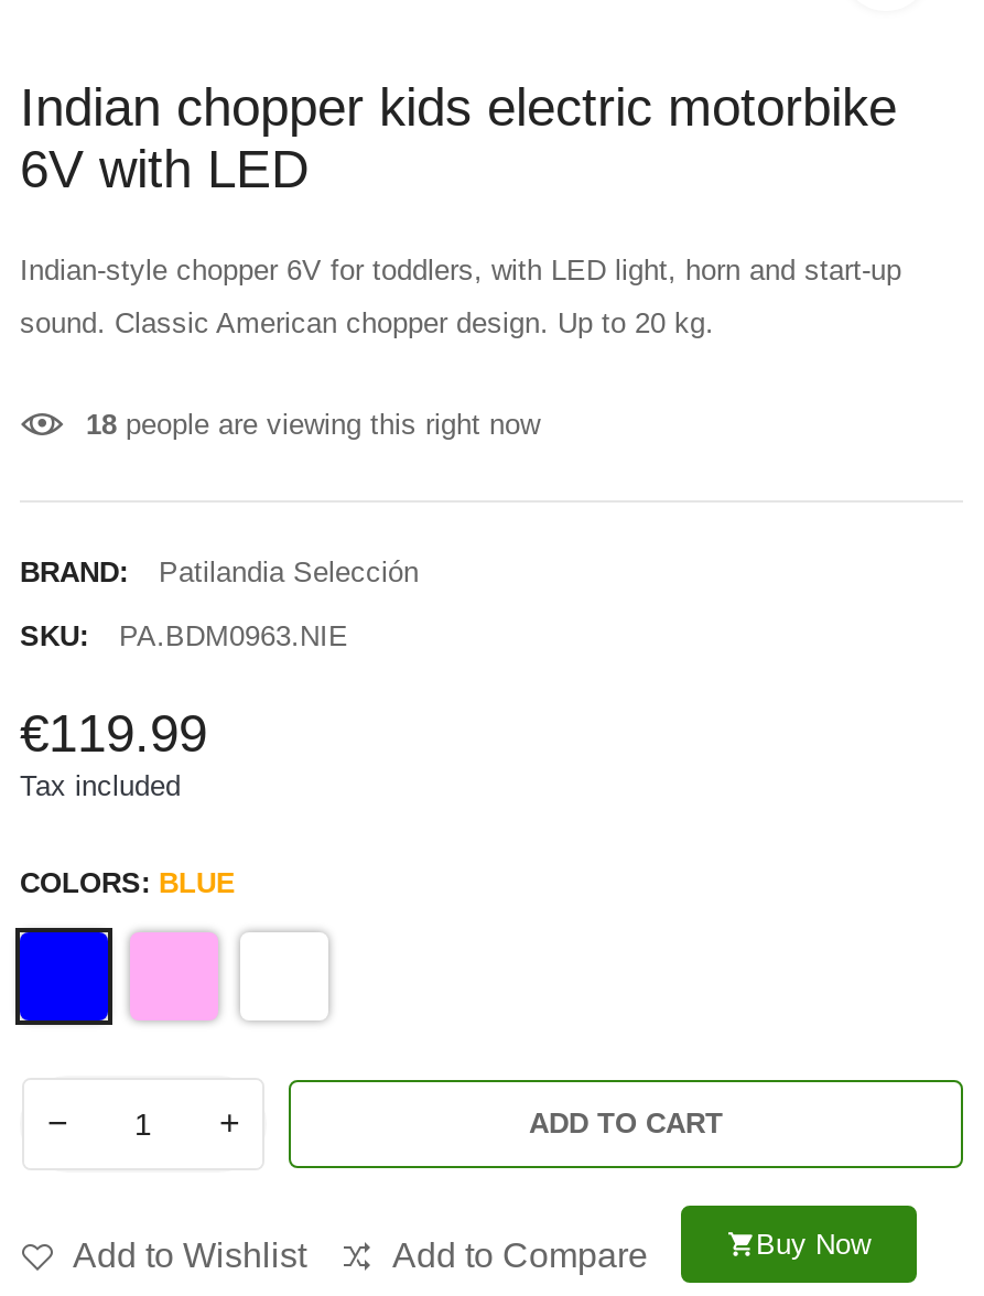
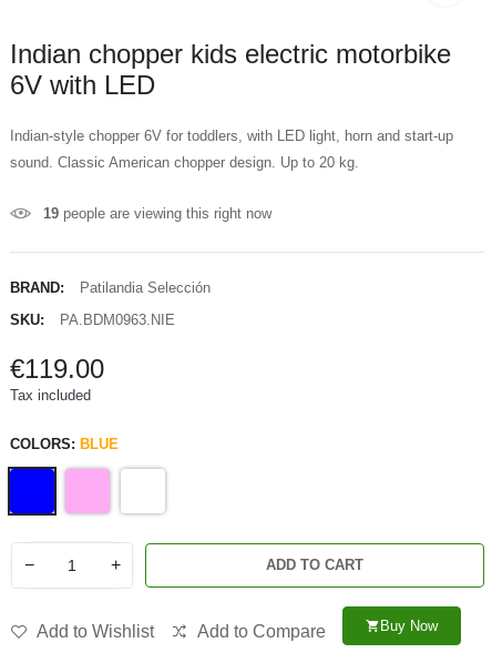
- 18 people are viewing this right now
+ 19 people are viewing this right now

- €119.99
+ €119.00
